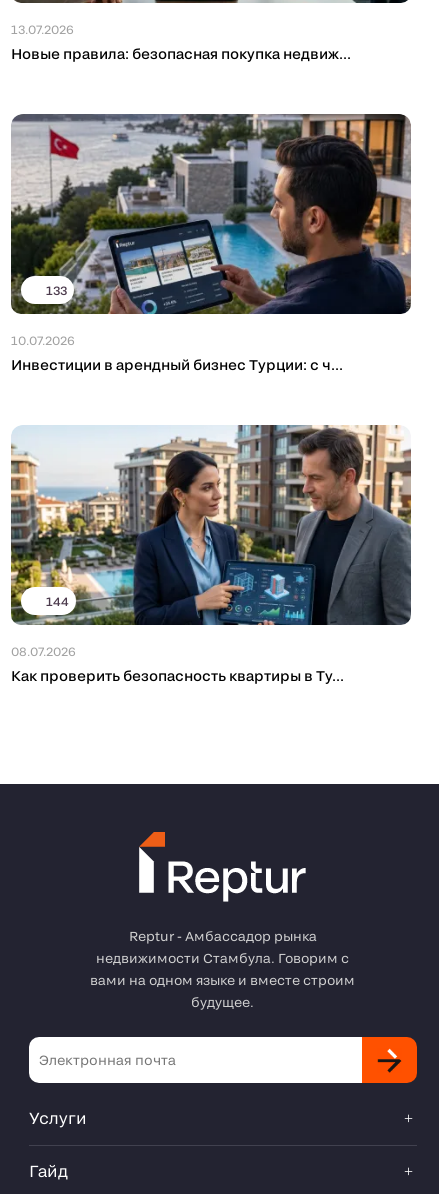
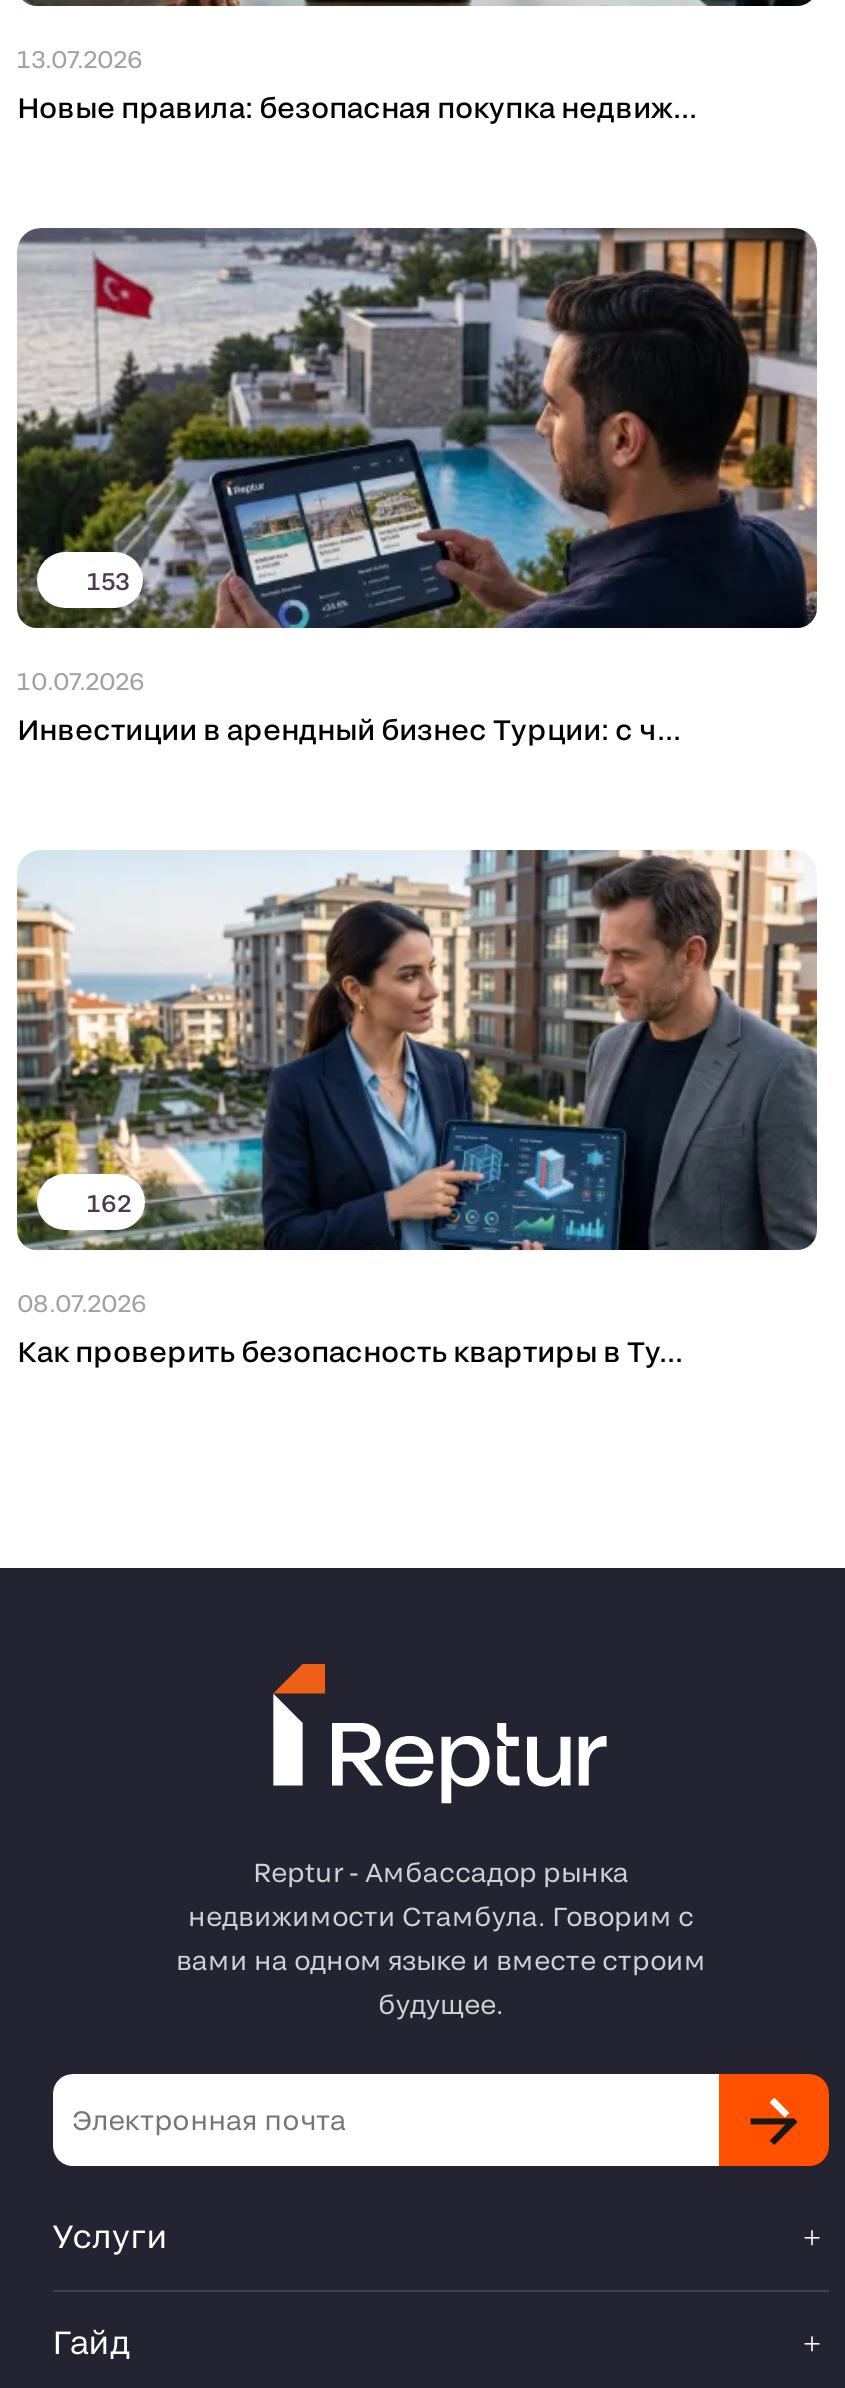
- 133
+ 153

- 144
+ 162
